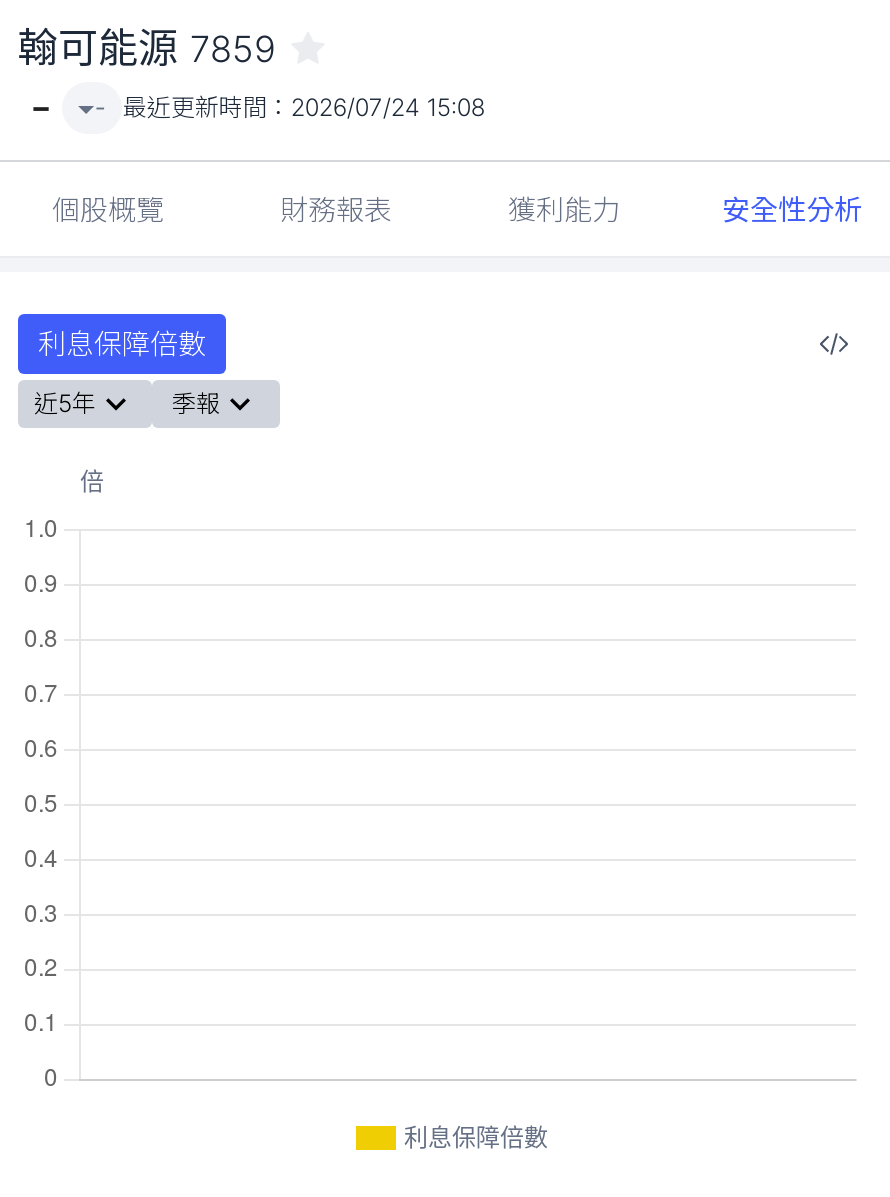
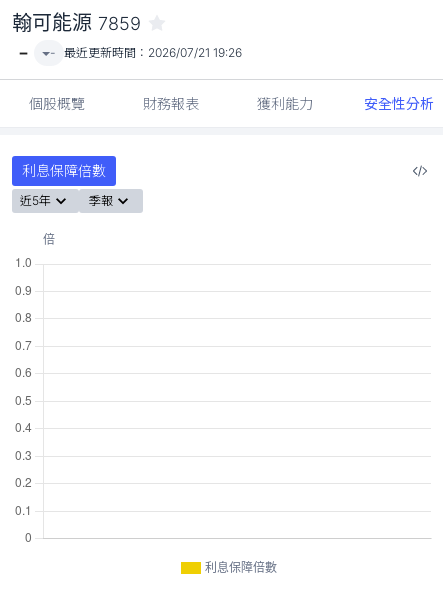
- - 最近更新時間：2026/07/24 15:08
+ - 最近更新時間：2026/07/21 19:26
